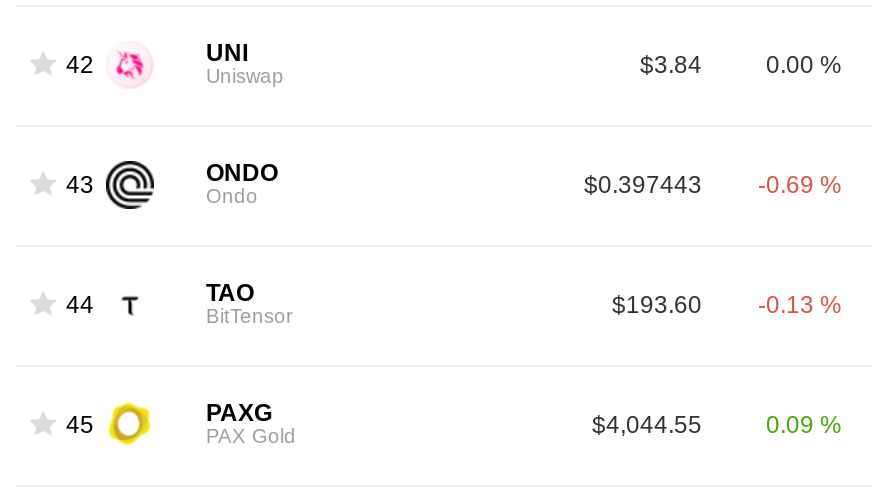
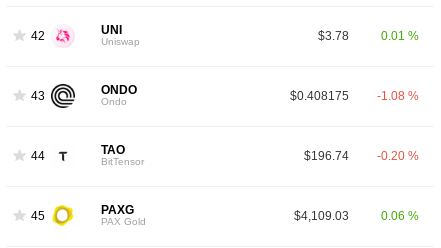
- $3.84
+ $3.78

- 0.00 %
+ 0.01 %

- $0.397443
+ $0.408175

- -0.69 %
+ -1.08 %

- $193.60
+ $196.74

- -0.13 %
+ -0.20 %

- $4,044.55
+ $4,109.03

- 0.09 %
+ 0.06 %
